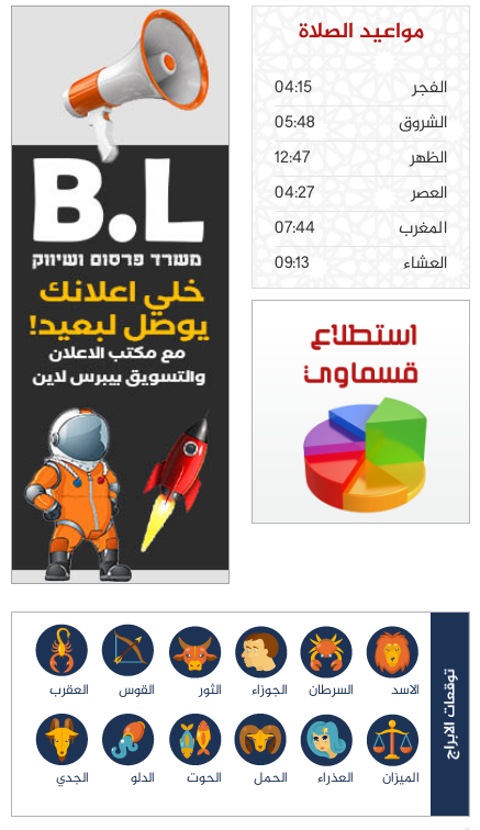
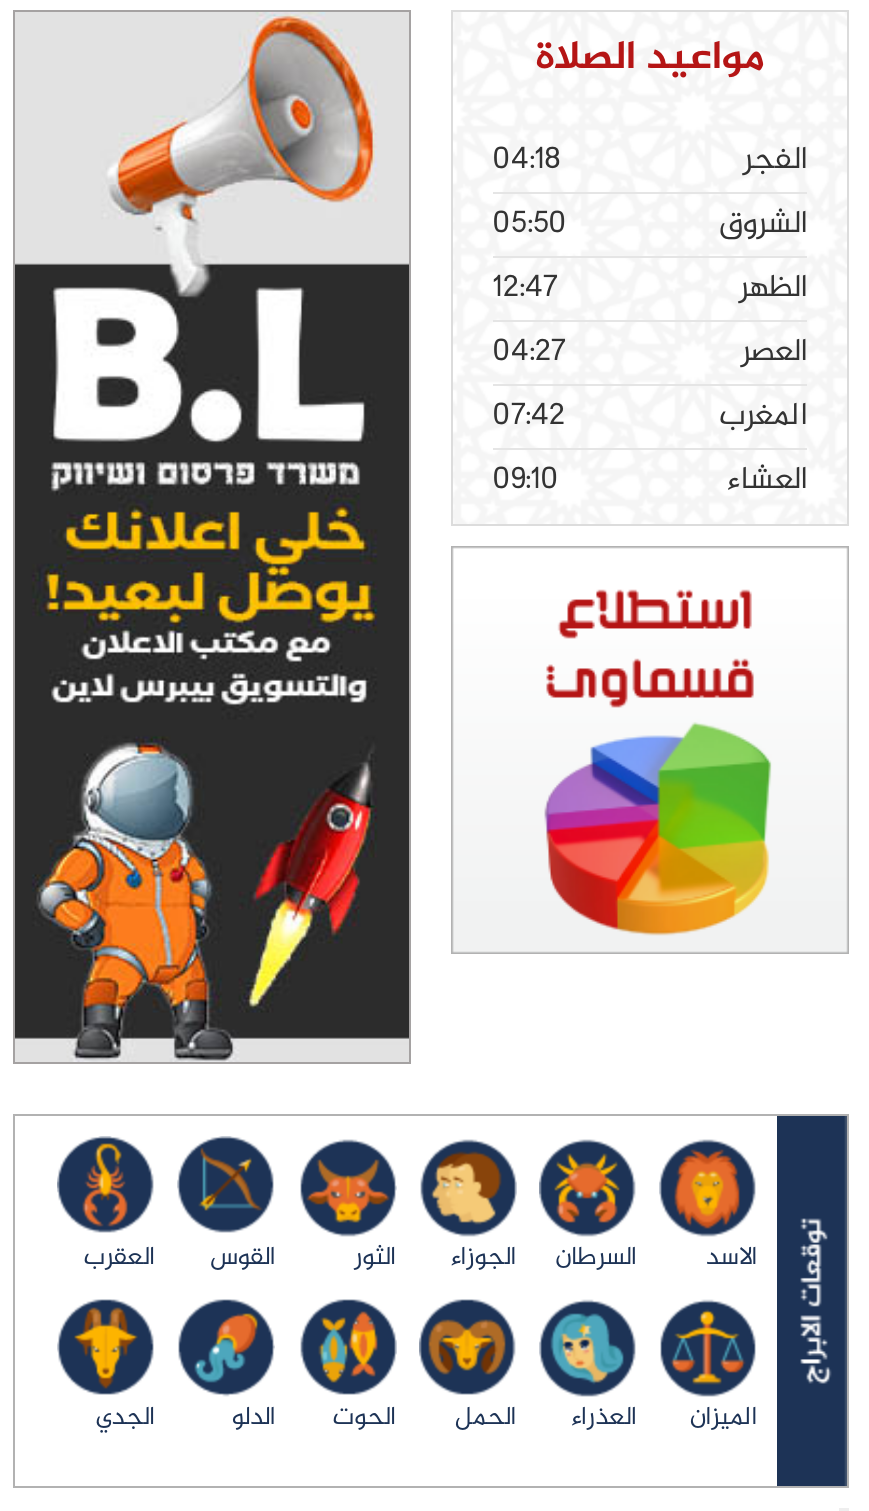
- 04:15
+ 04:18

- 05:48
+ 05:50

- 07:44
+ 07:42

- 09:13
+ 09:10
